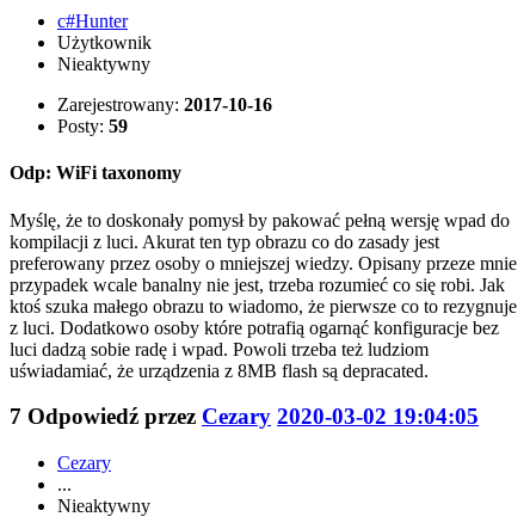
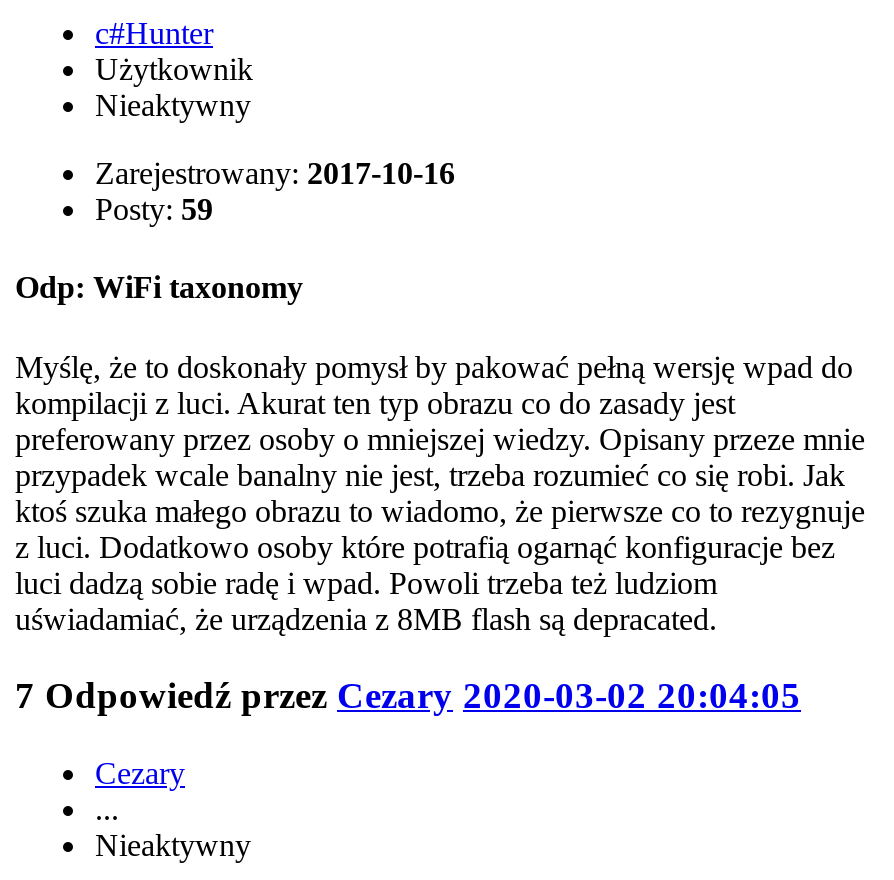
- 7 Odpowiedź przez Cezary 2020-03-02 19:04:05
+ 7 Odpowiedź przez Cezary 2020-03-02 20:04:05
